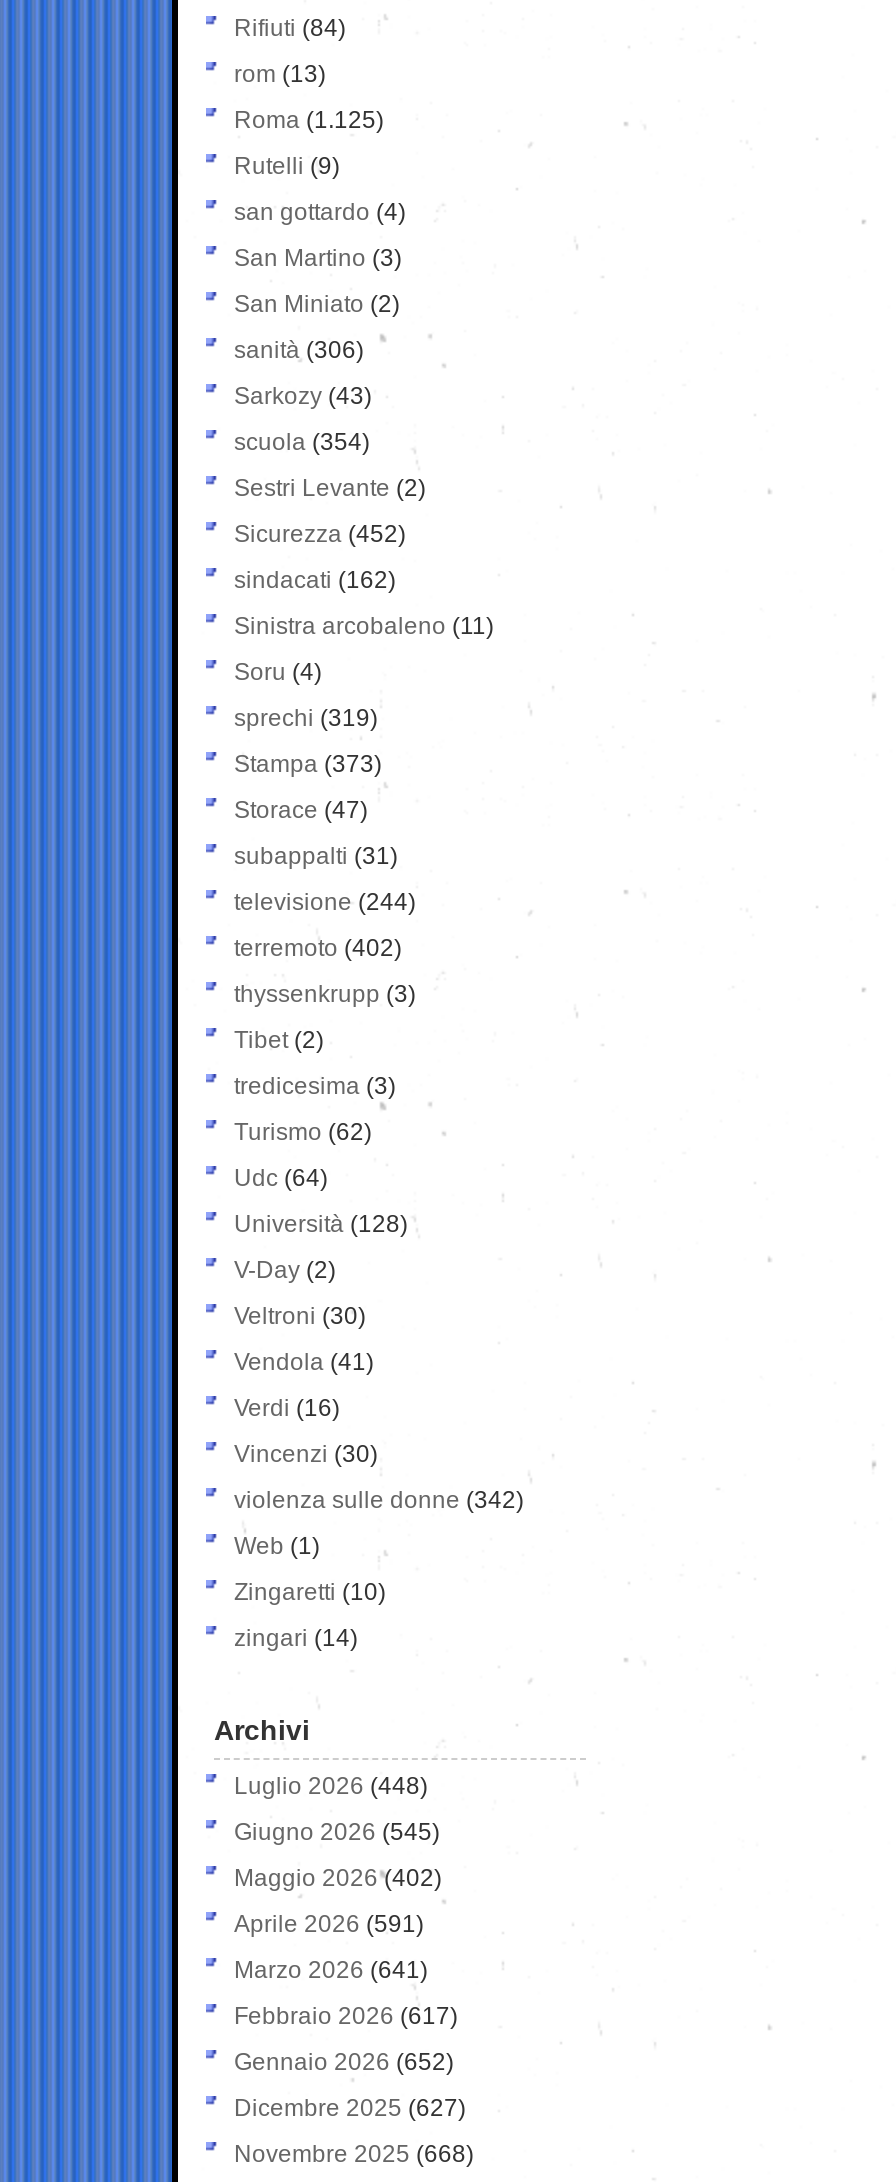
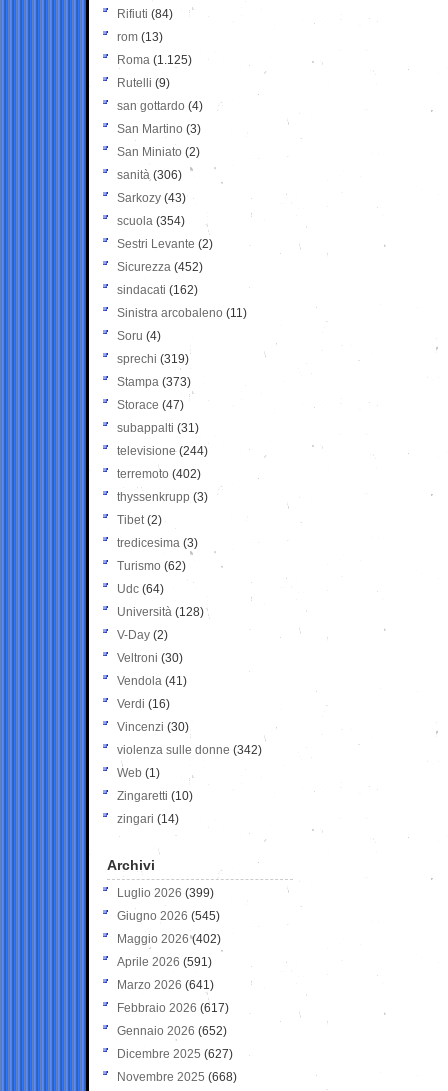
- Luglio 2026 (448)
+ Luglio 2026 (399)
